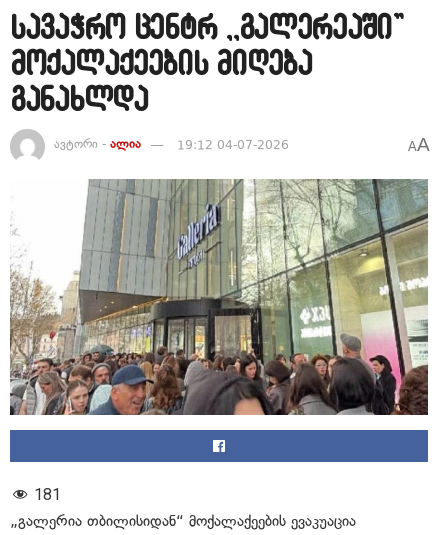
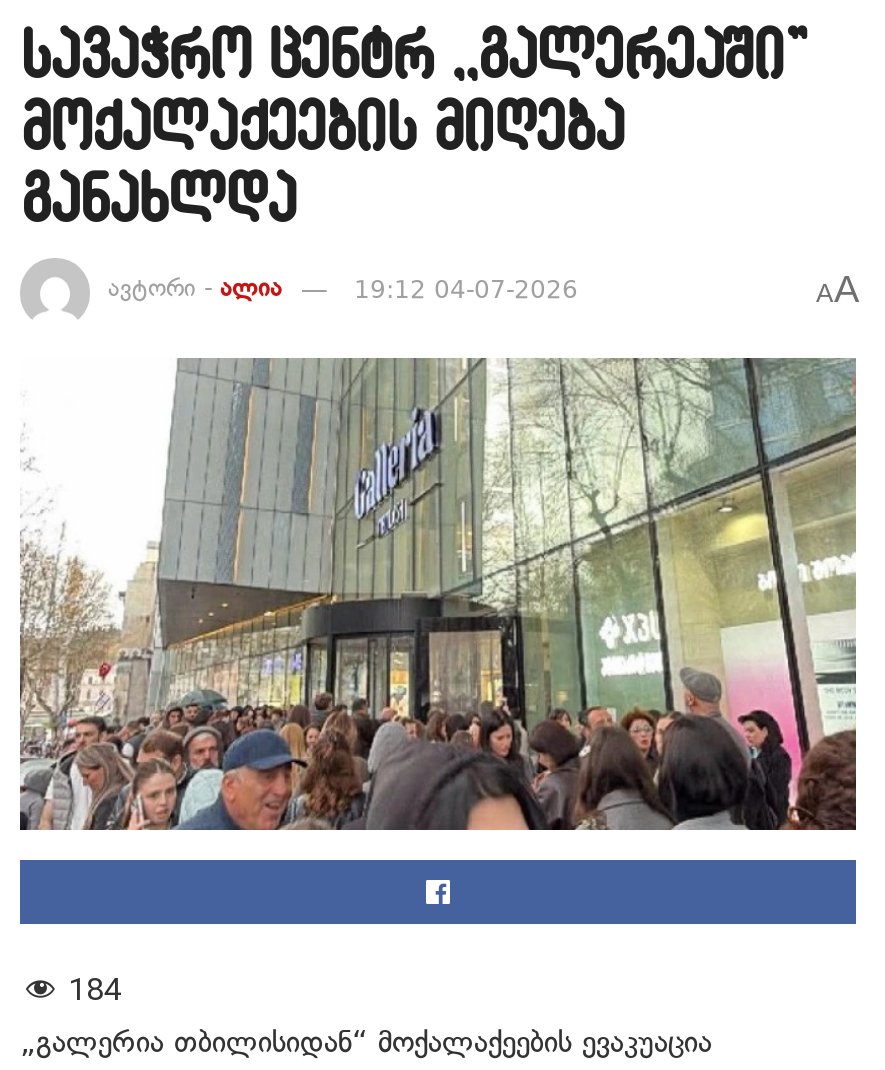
- 181
+ 184
